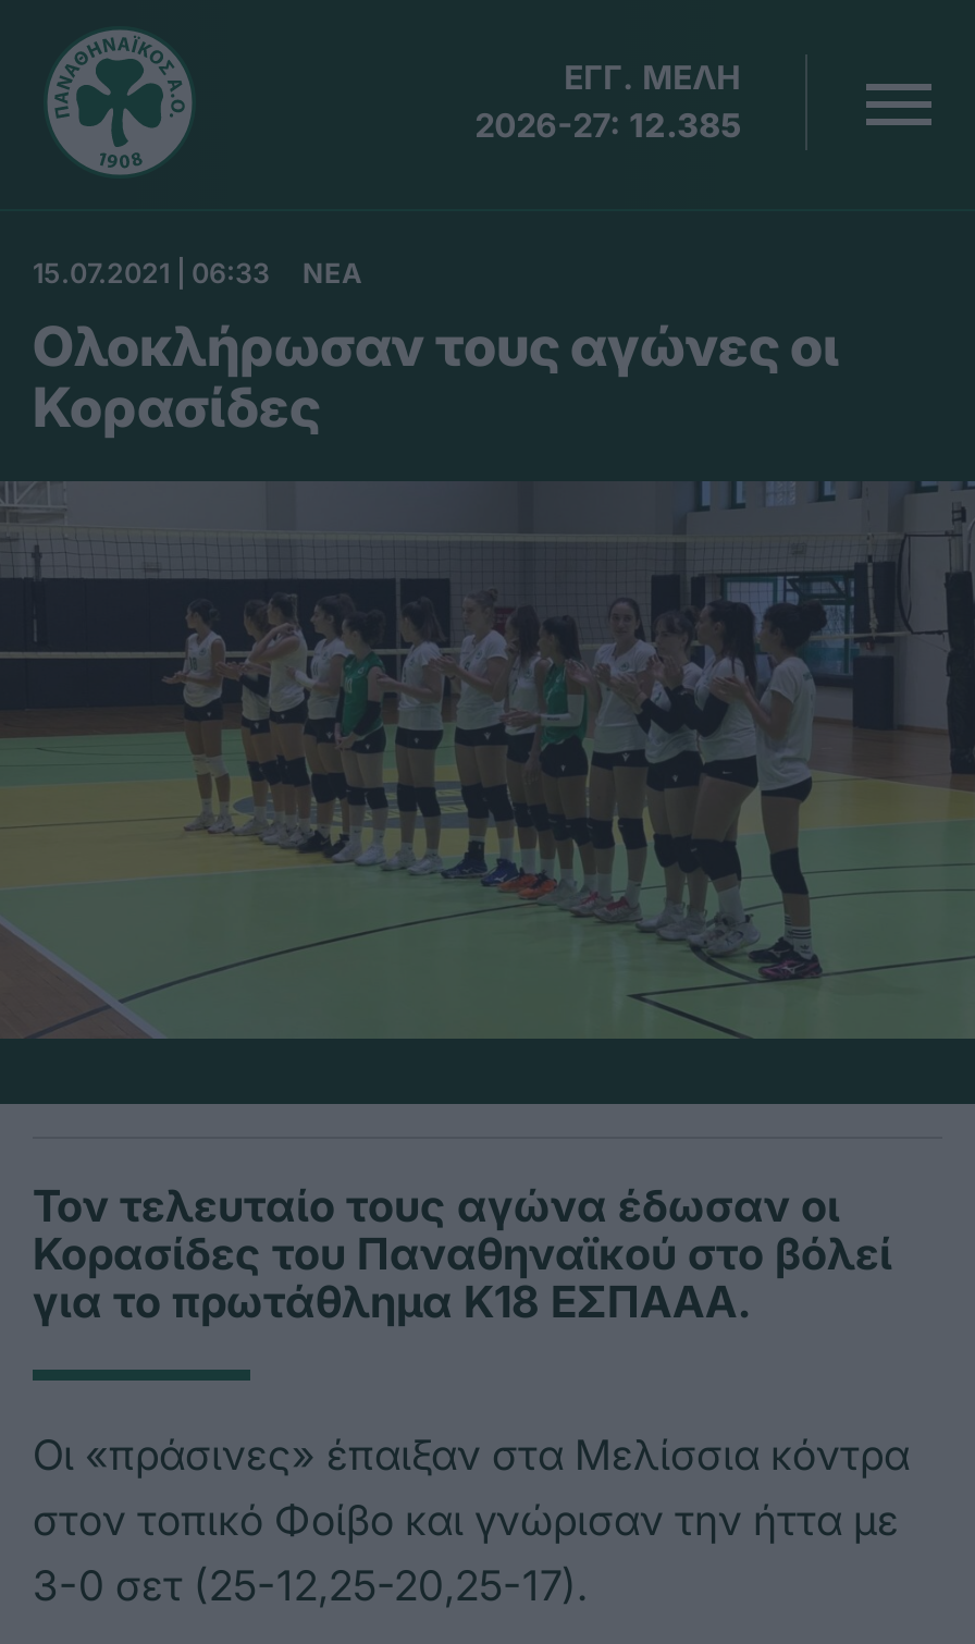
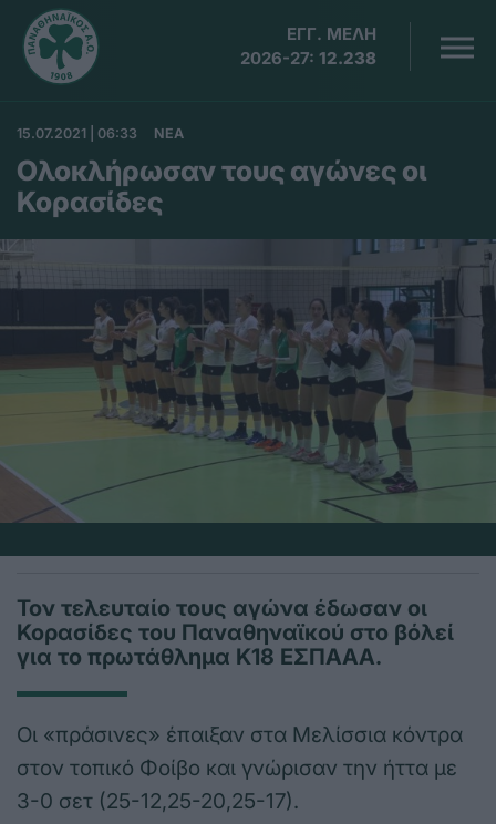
- 2026-27: 12.385
+ 2026-27: 12.238
